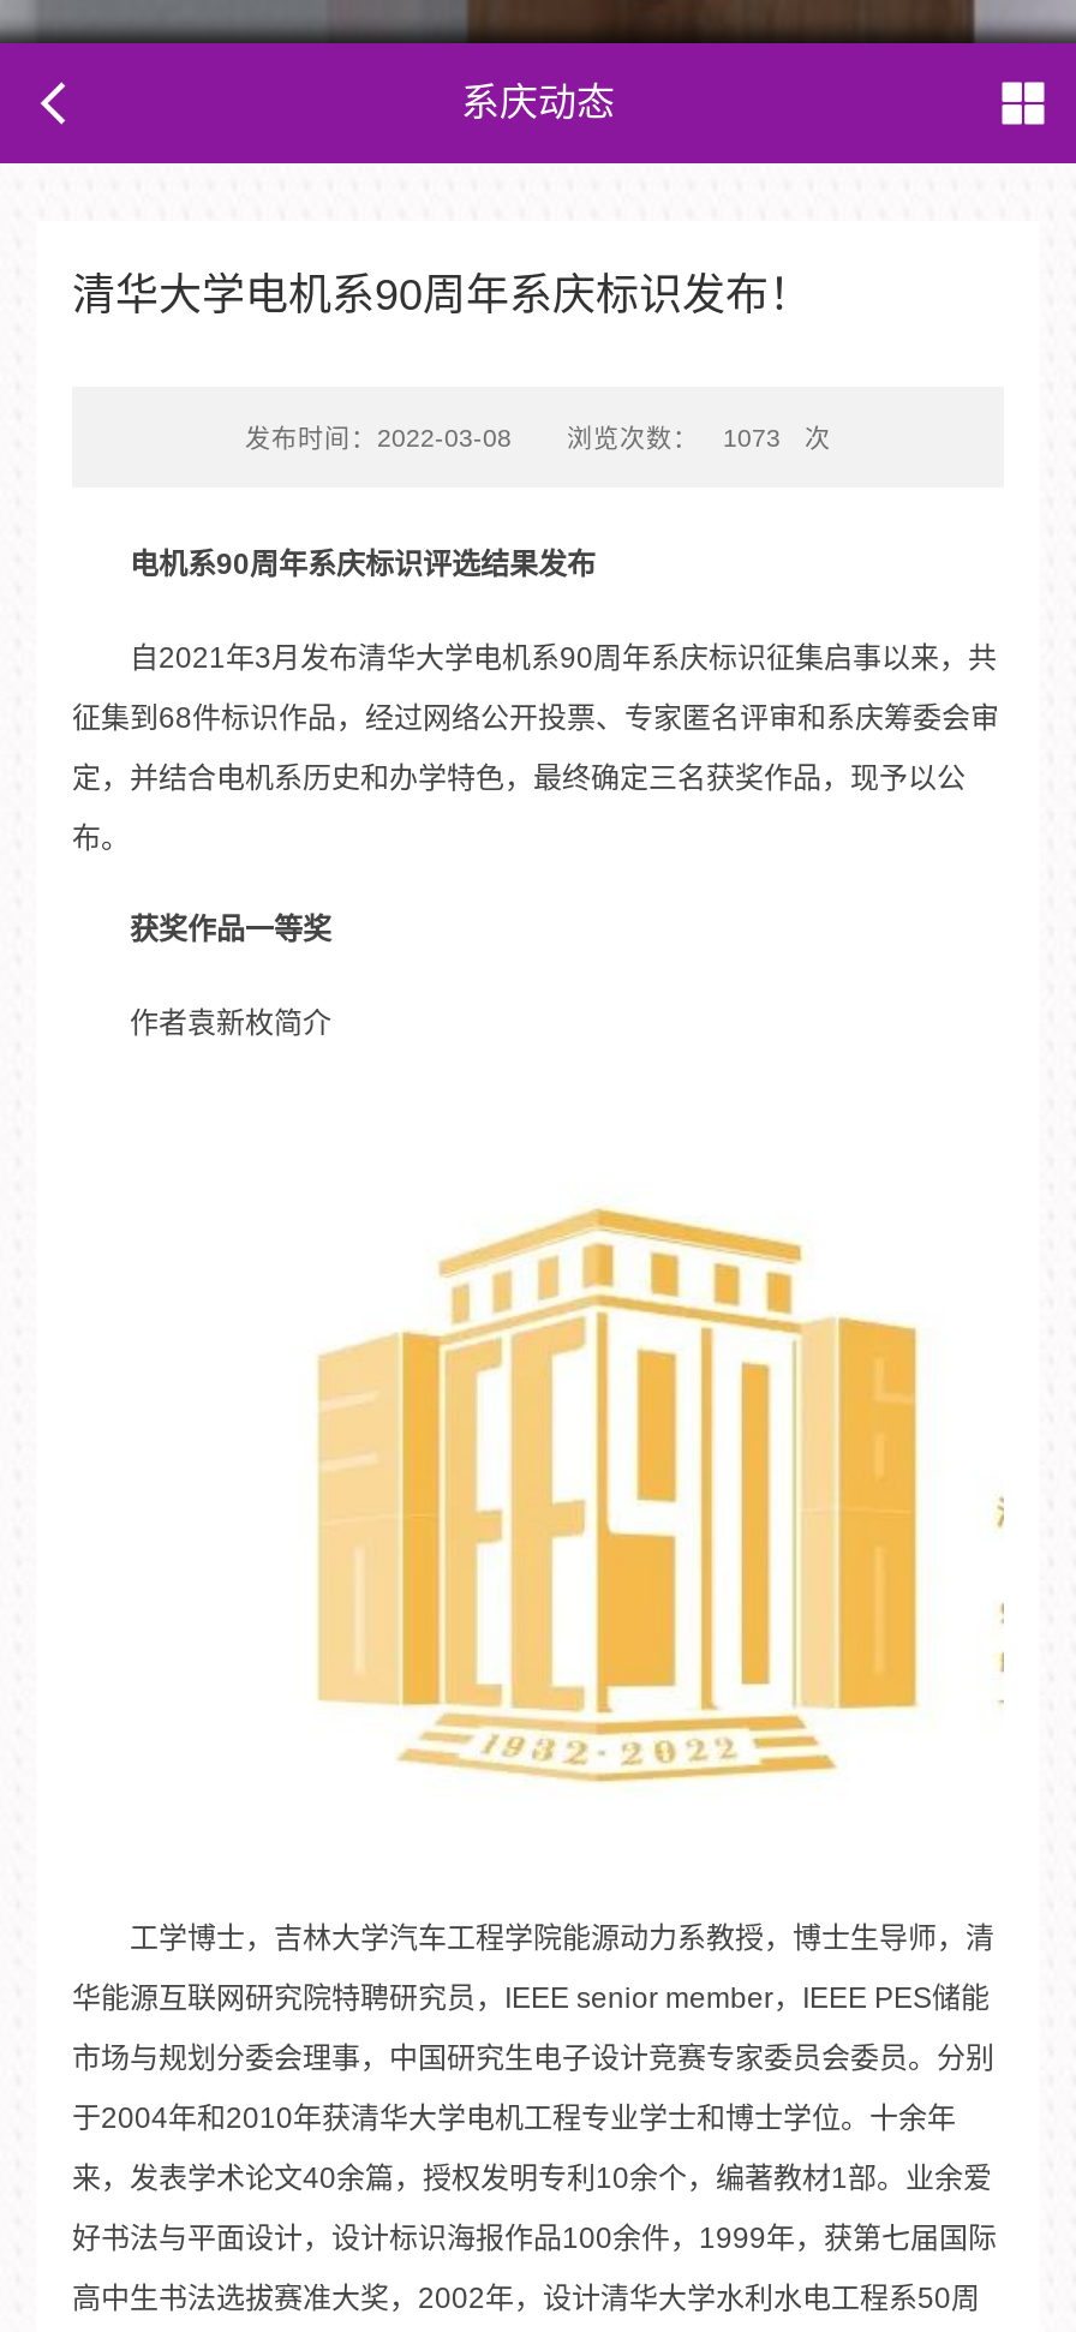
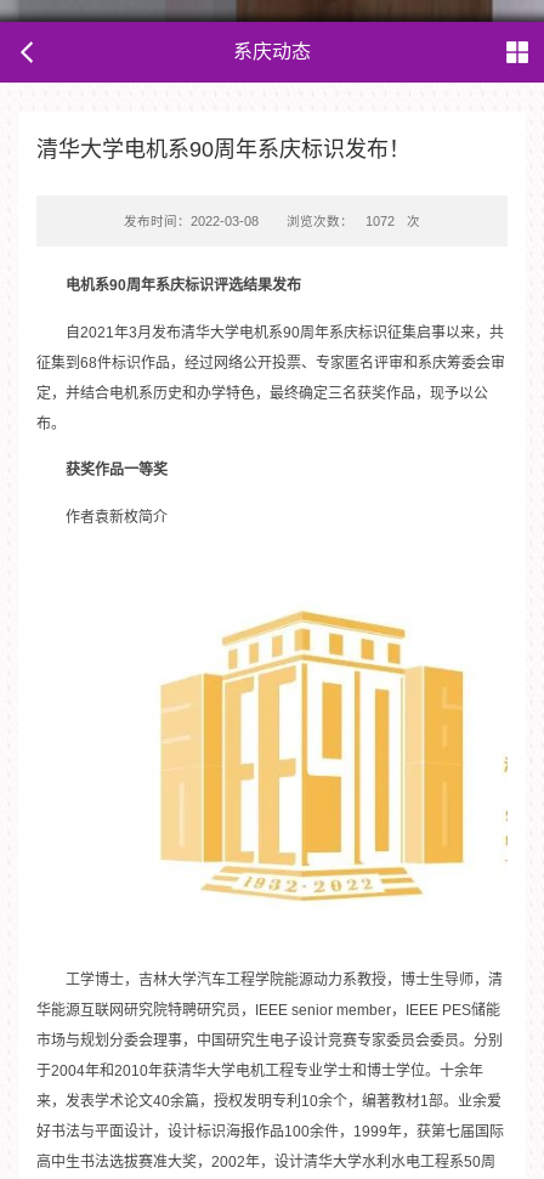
- 发布时间：2022-03-08 浏览次数： 1073 次
+ 发布时间：2022-03-08 浏览次数： 1072 次
